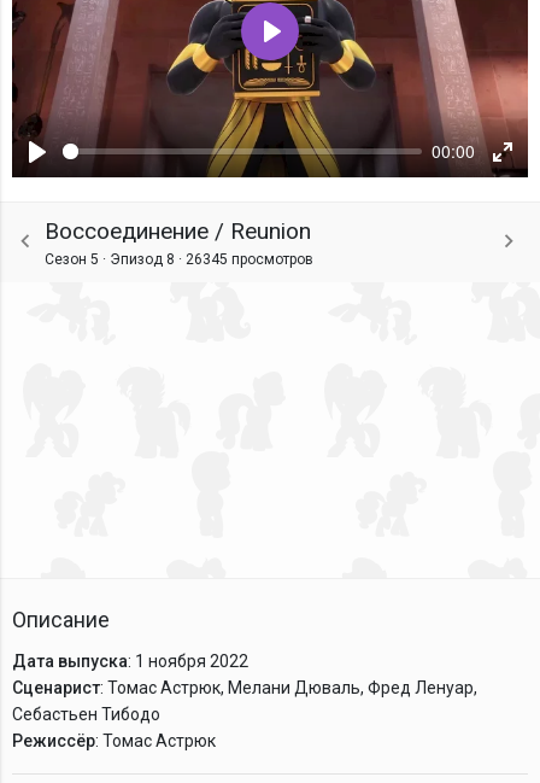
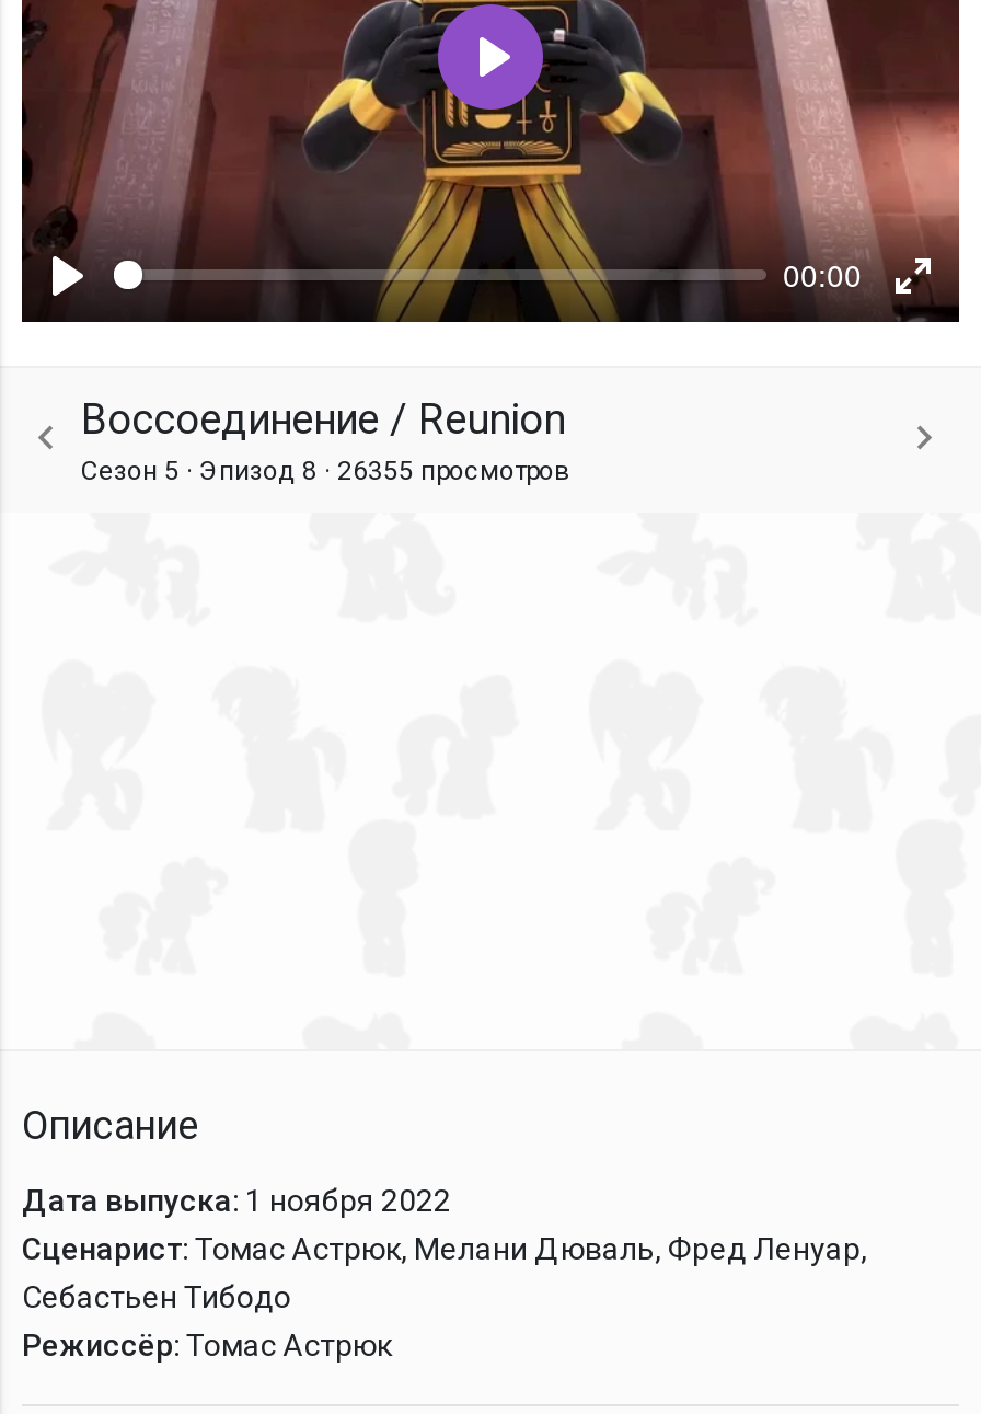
- Сезон 5 · Эпизод 8 · 26345 просмотров
+ Сезон 5 · Эпизод 8 · 26355 просмотров
